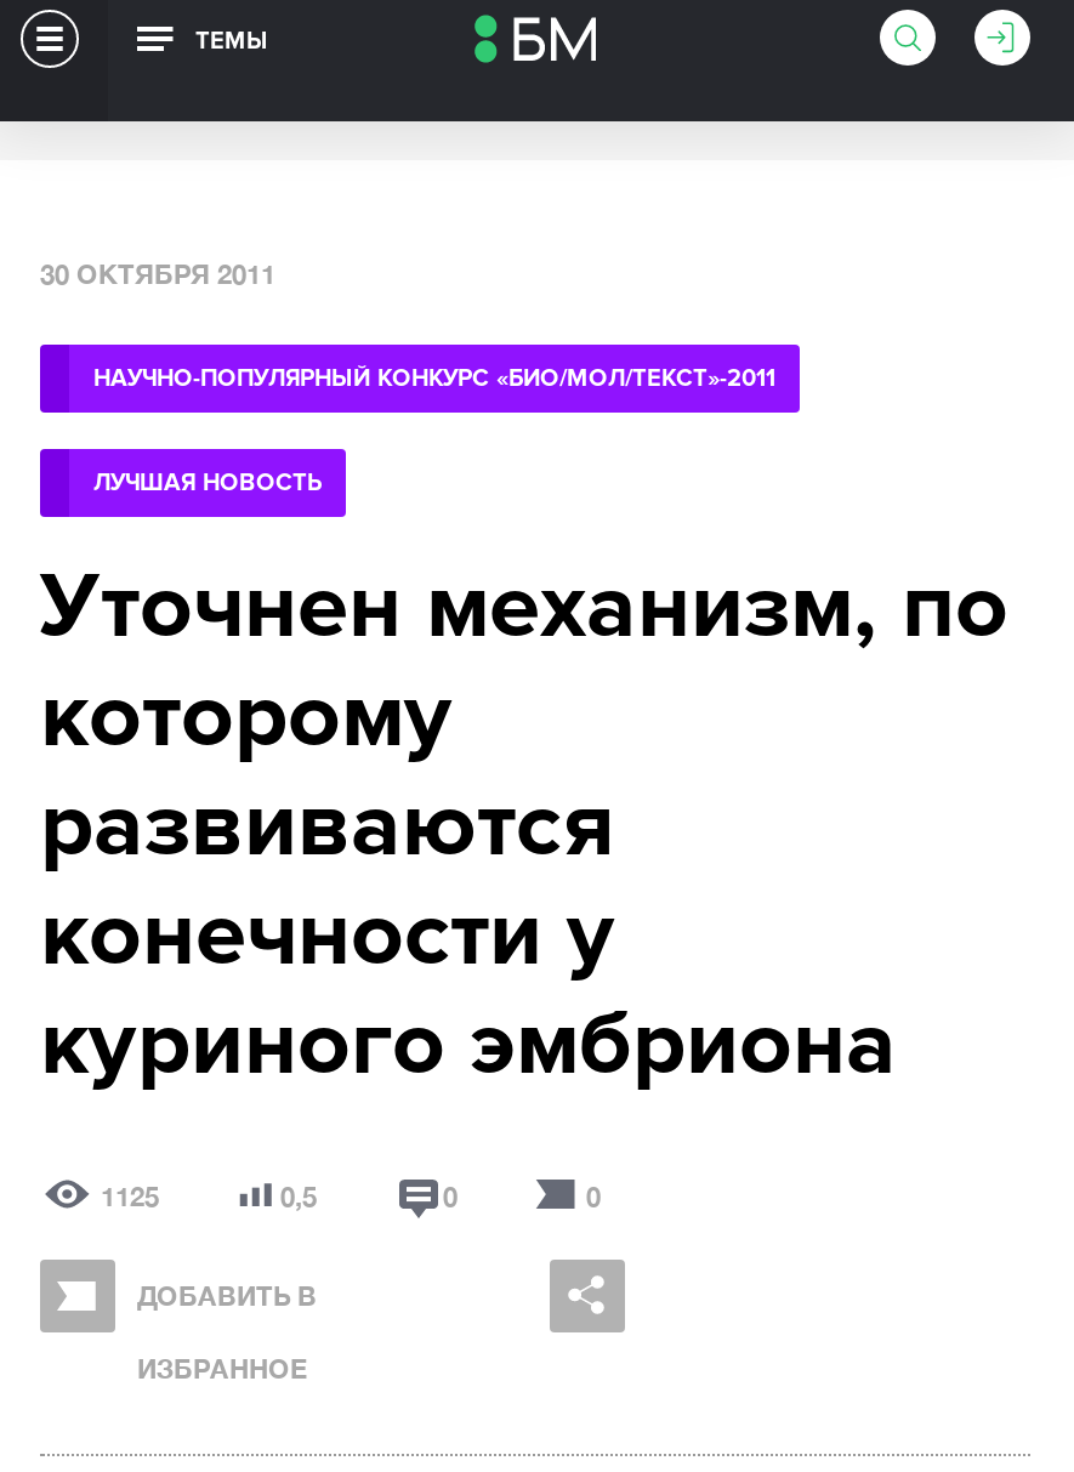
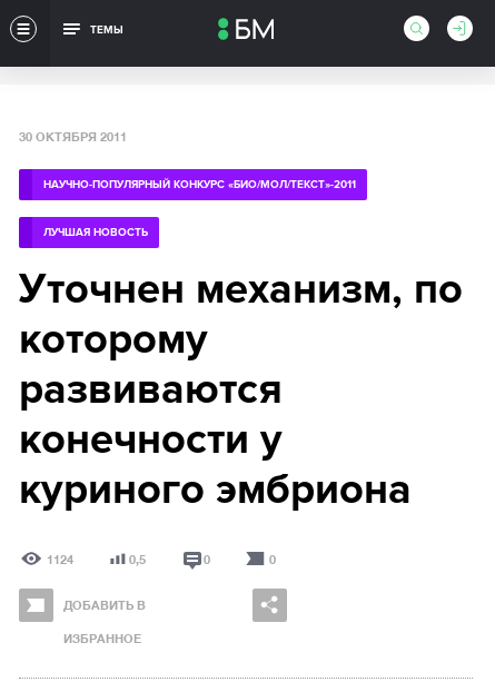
- 1125
+ 1124
